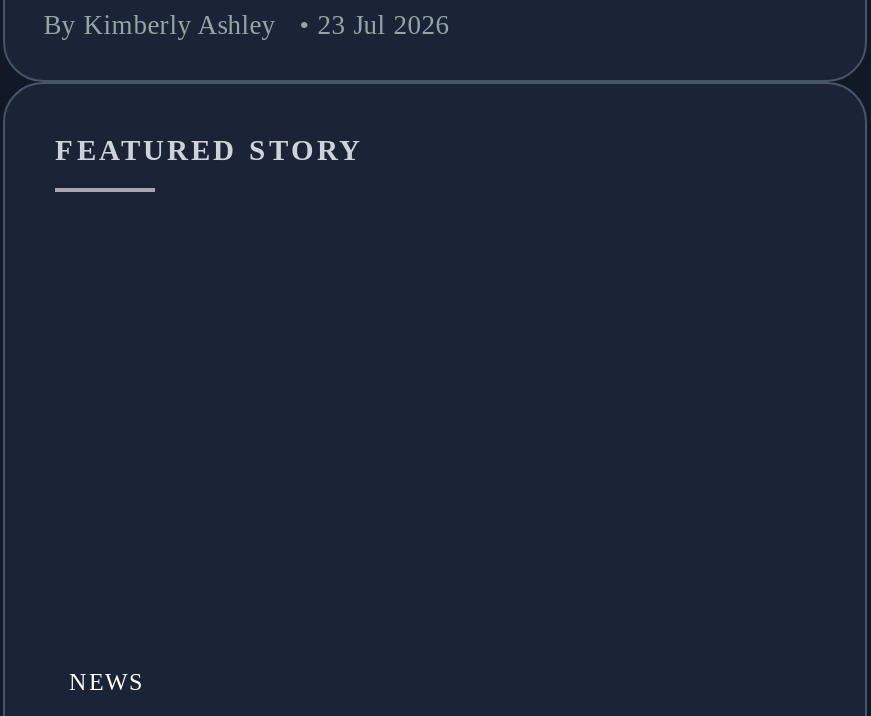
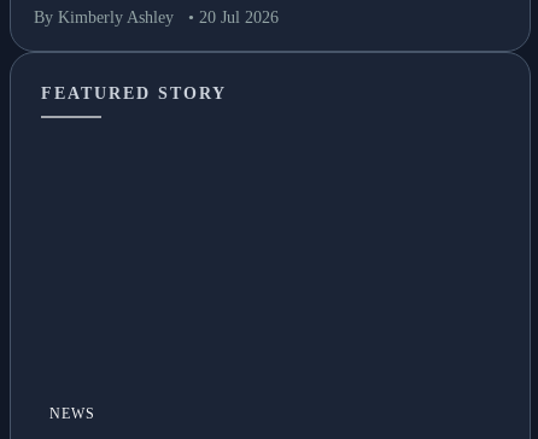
- By Kimberly Ashley • 23 Jul 2026
+ By Kimberly Ashley • 20 Jul 2026
